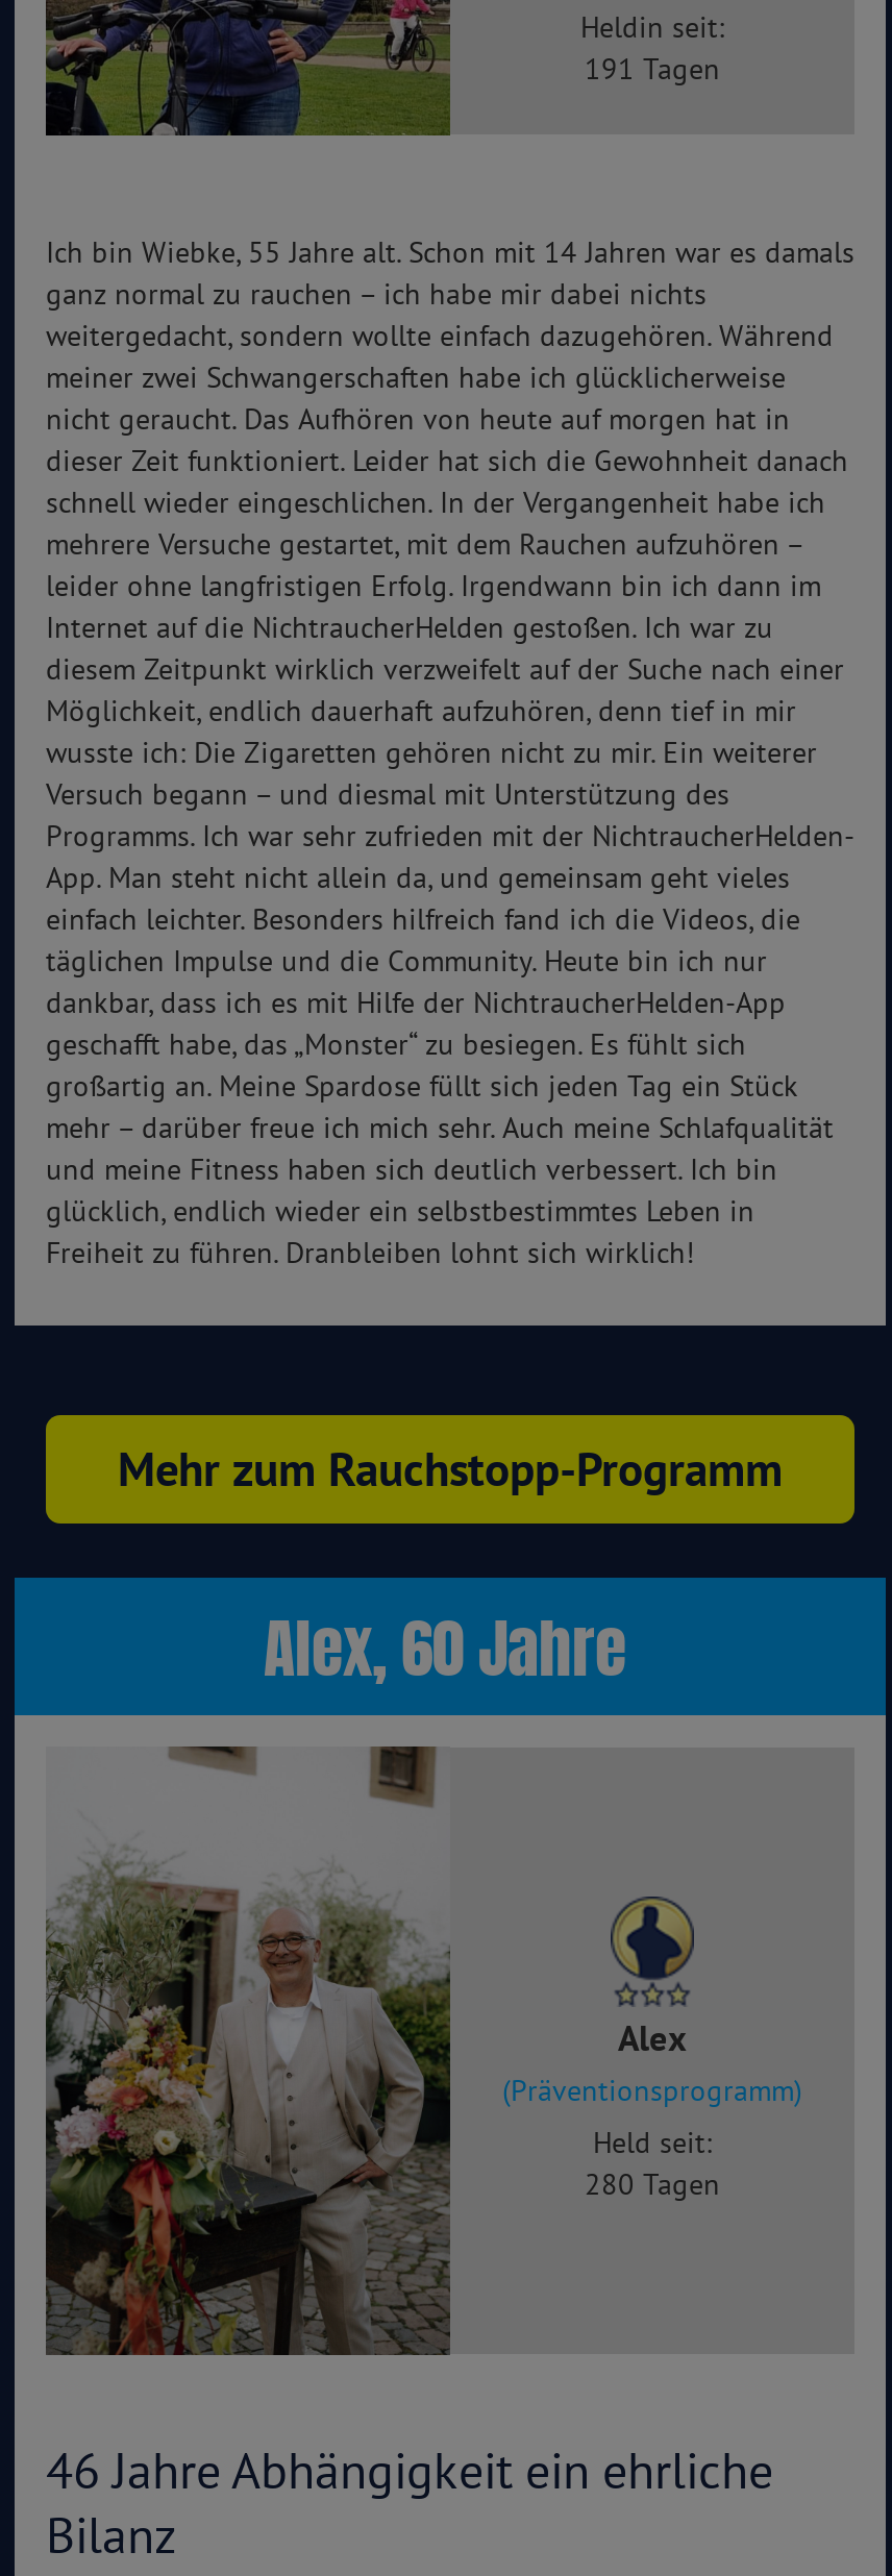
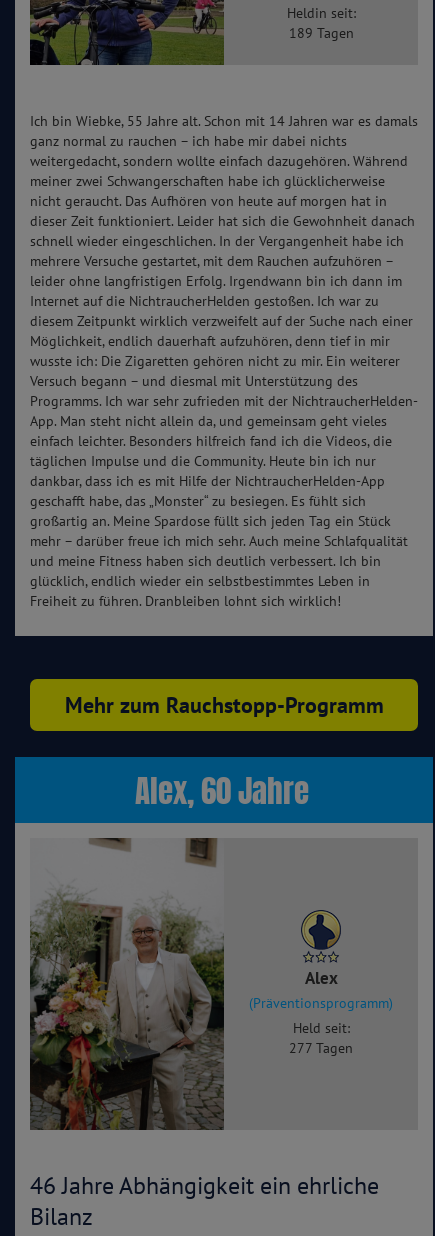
- 191 Tagen
+ 189 Tagen

- 280 Tagen
+ 277 Tagen
